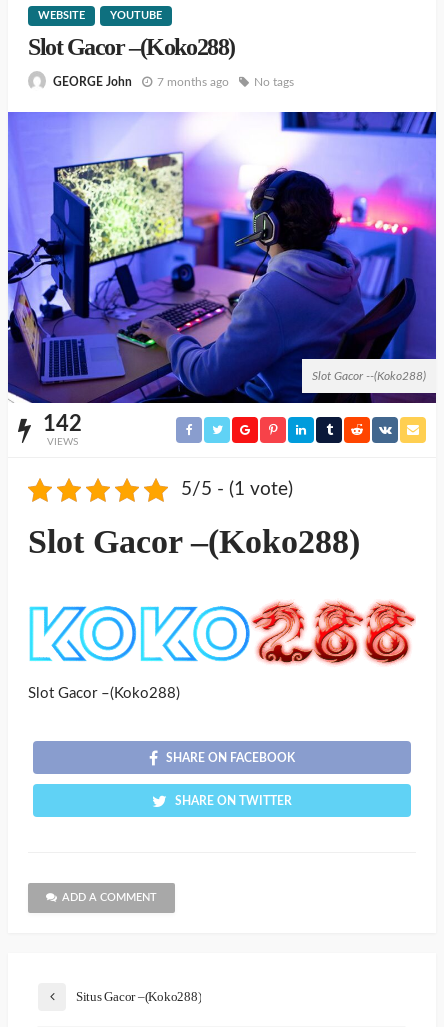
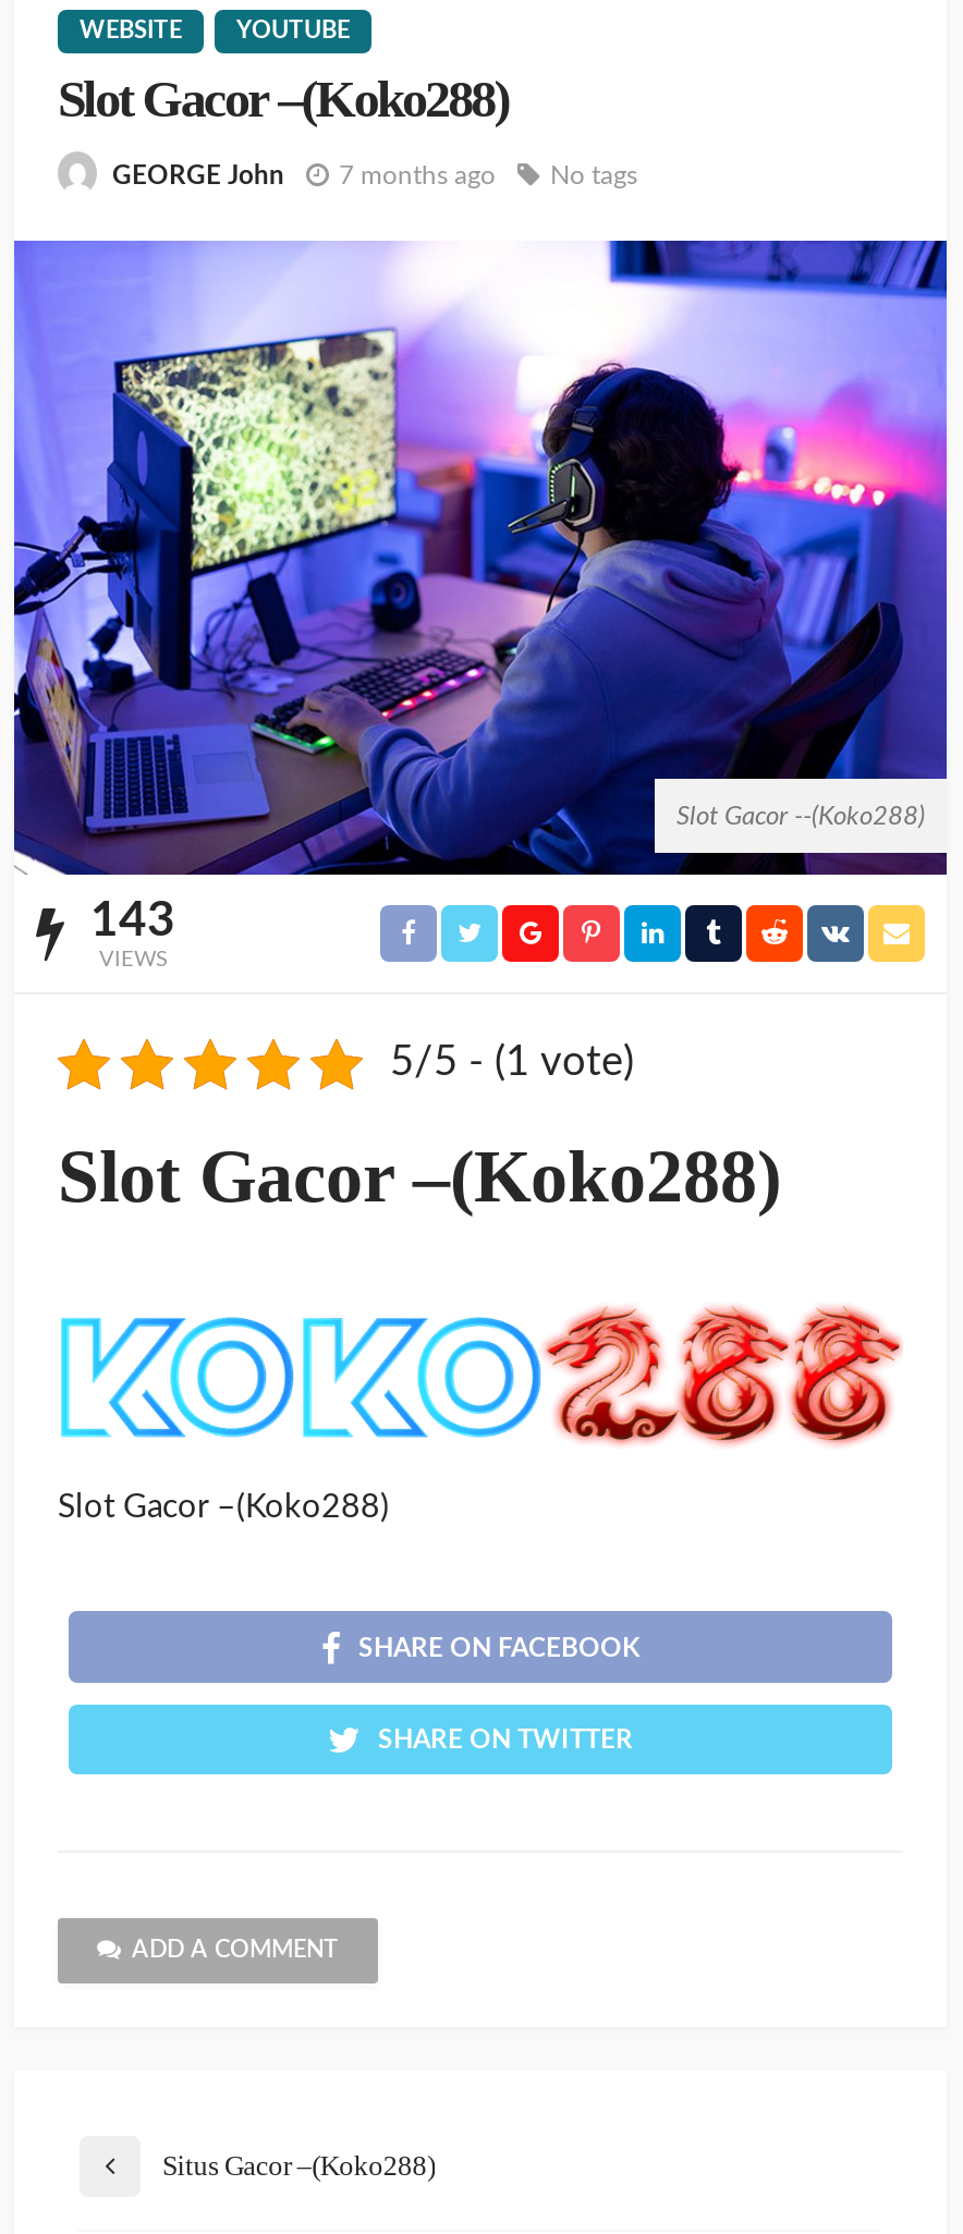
- 142
+ 143
